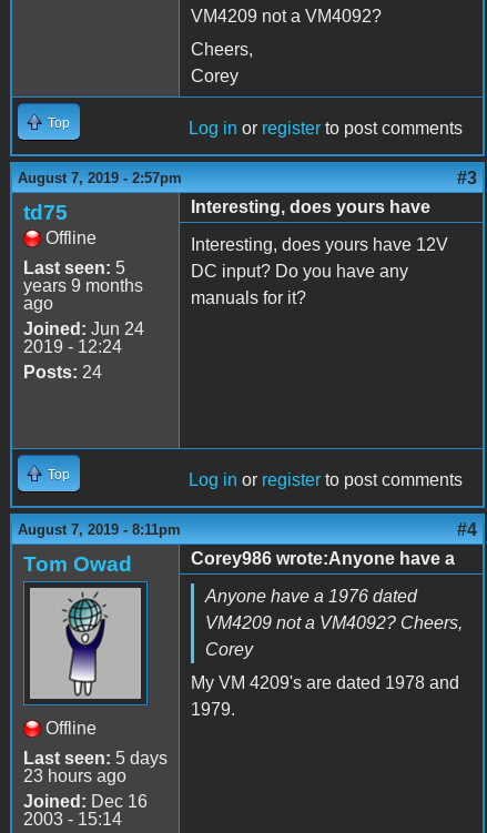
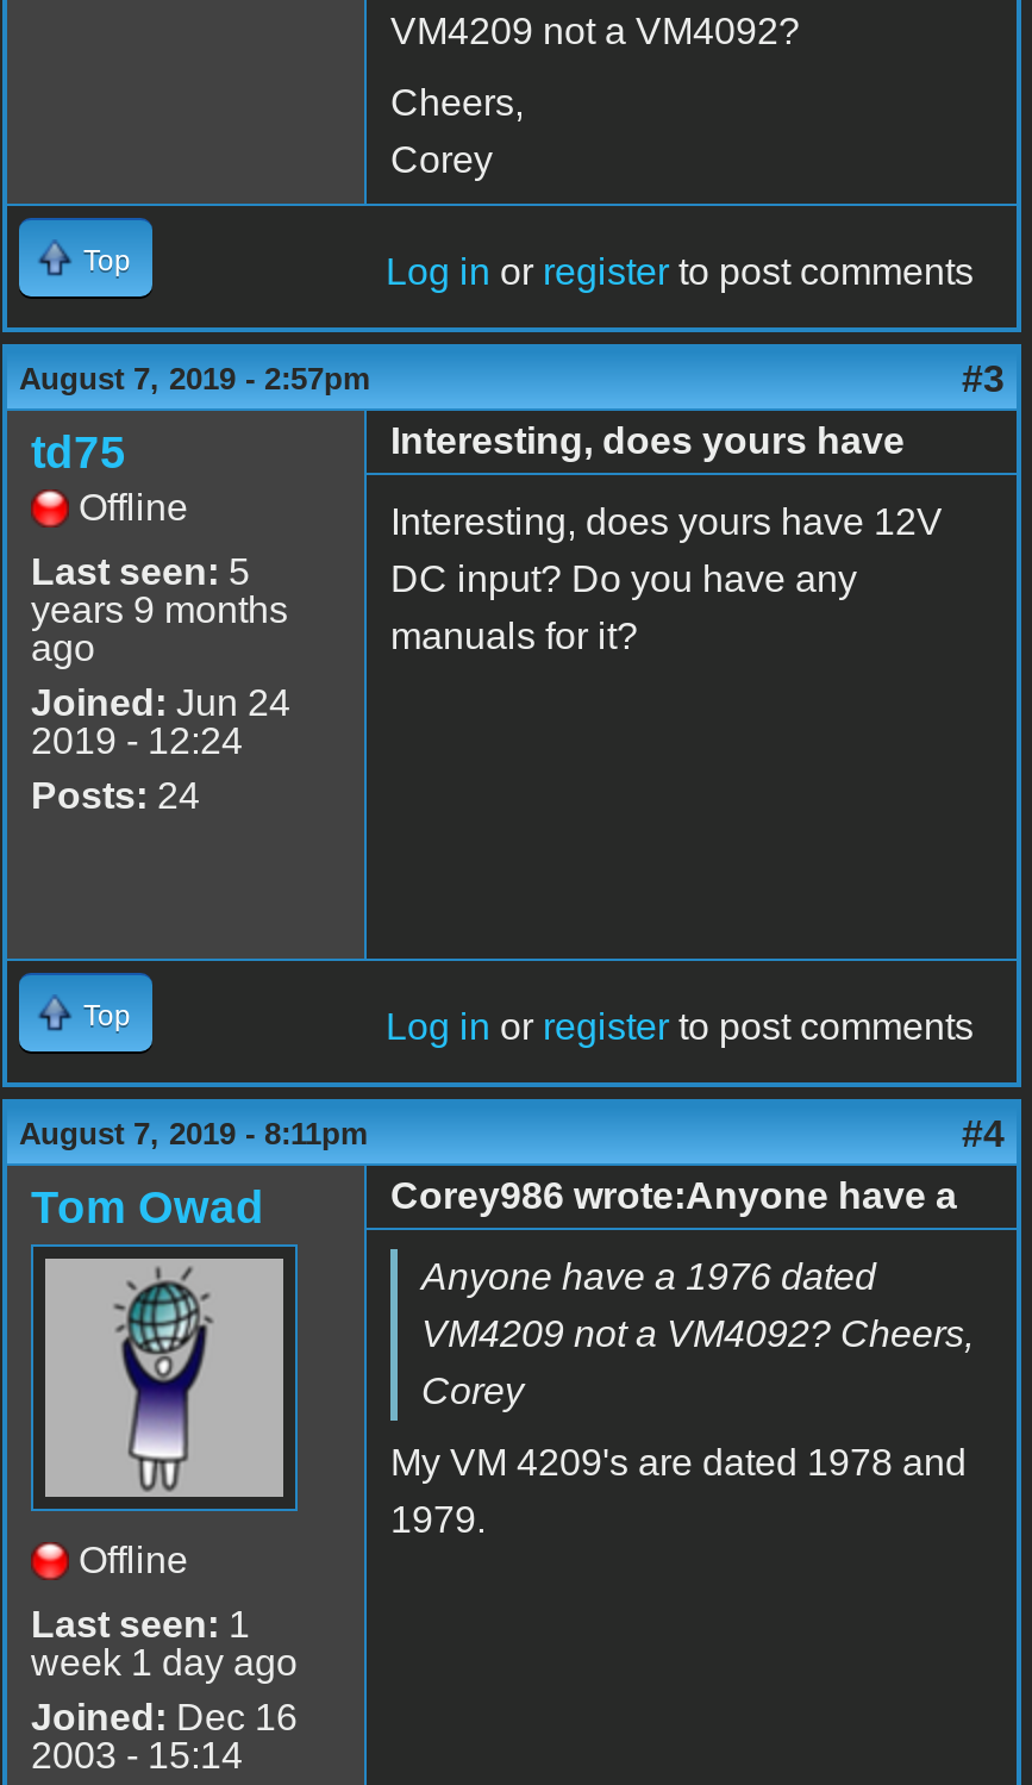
- Last seen: 5 days
- 23 hours ago
+ Last seen: 1
+ week 1 day ago
